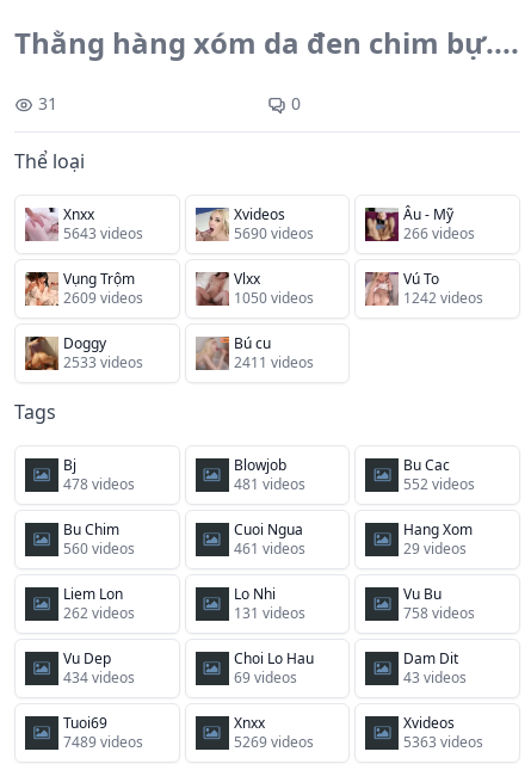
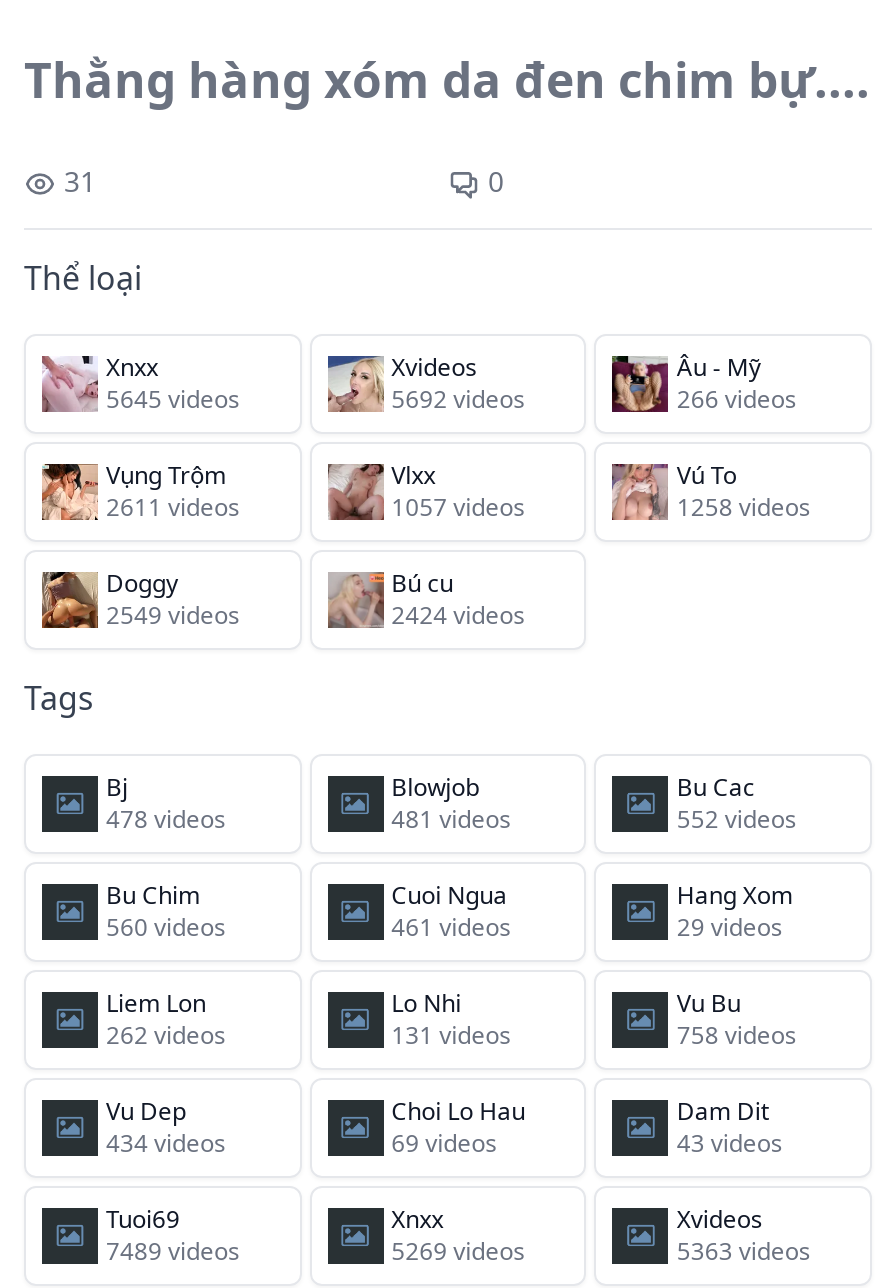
- 5643 videos
+ 5645 videos

- 5690 videos
+ 5692 videos

- 2609 videos
+ 2611 videos

- 1050 videos
+ 1057 videos

- 1242 videos
+ 1258 videos

- 2533 videos
+ 2549 videos

- 2411 videos
+ 2424 videos
